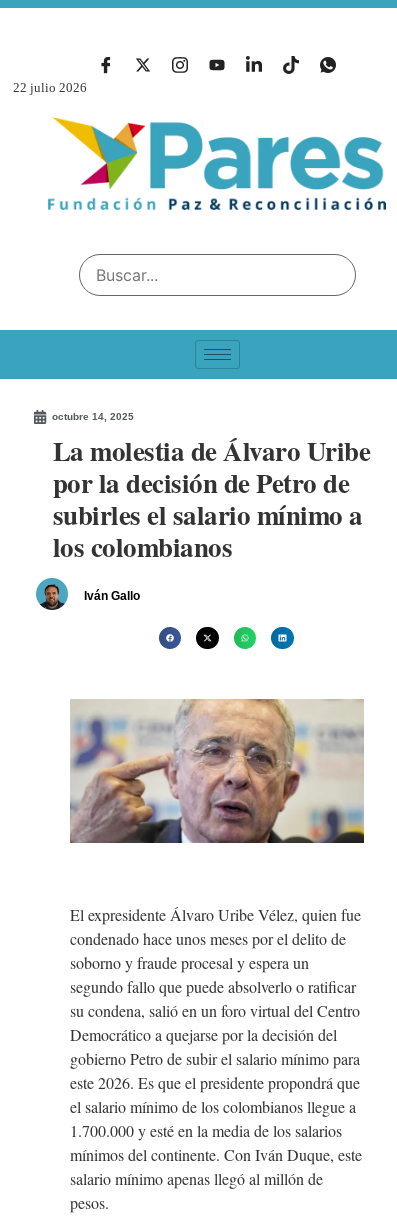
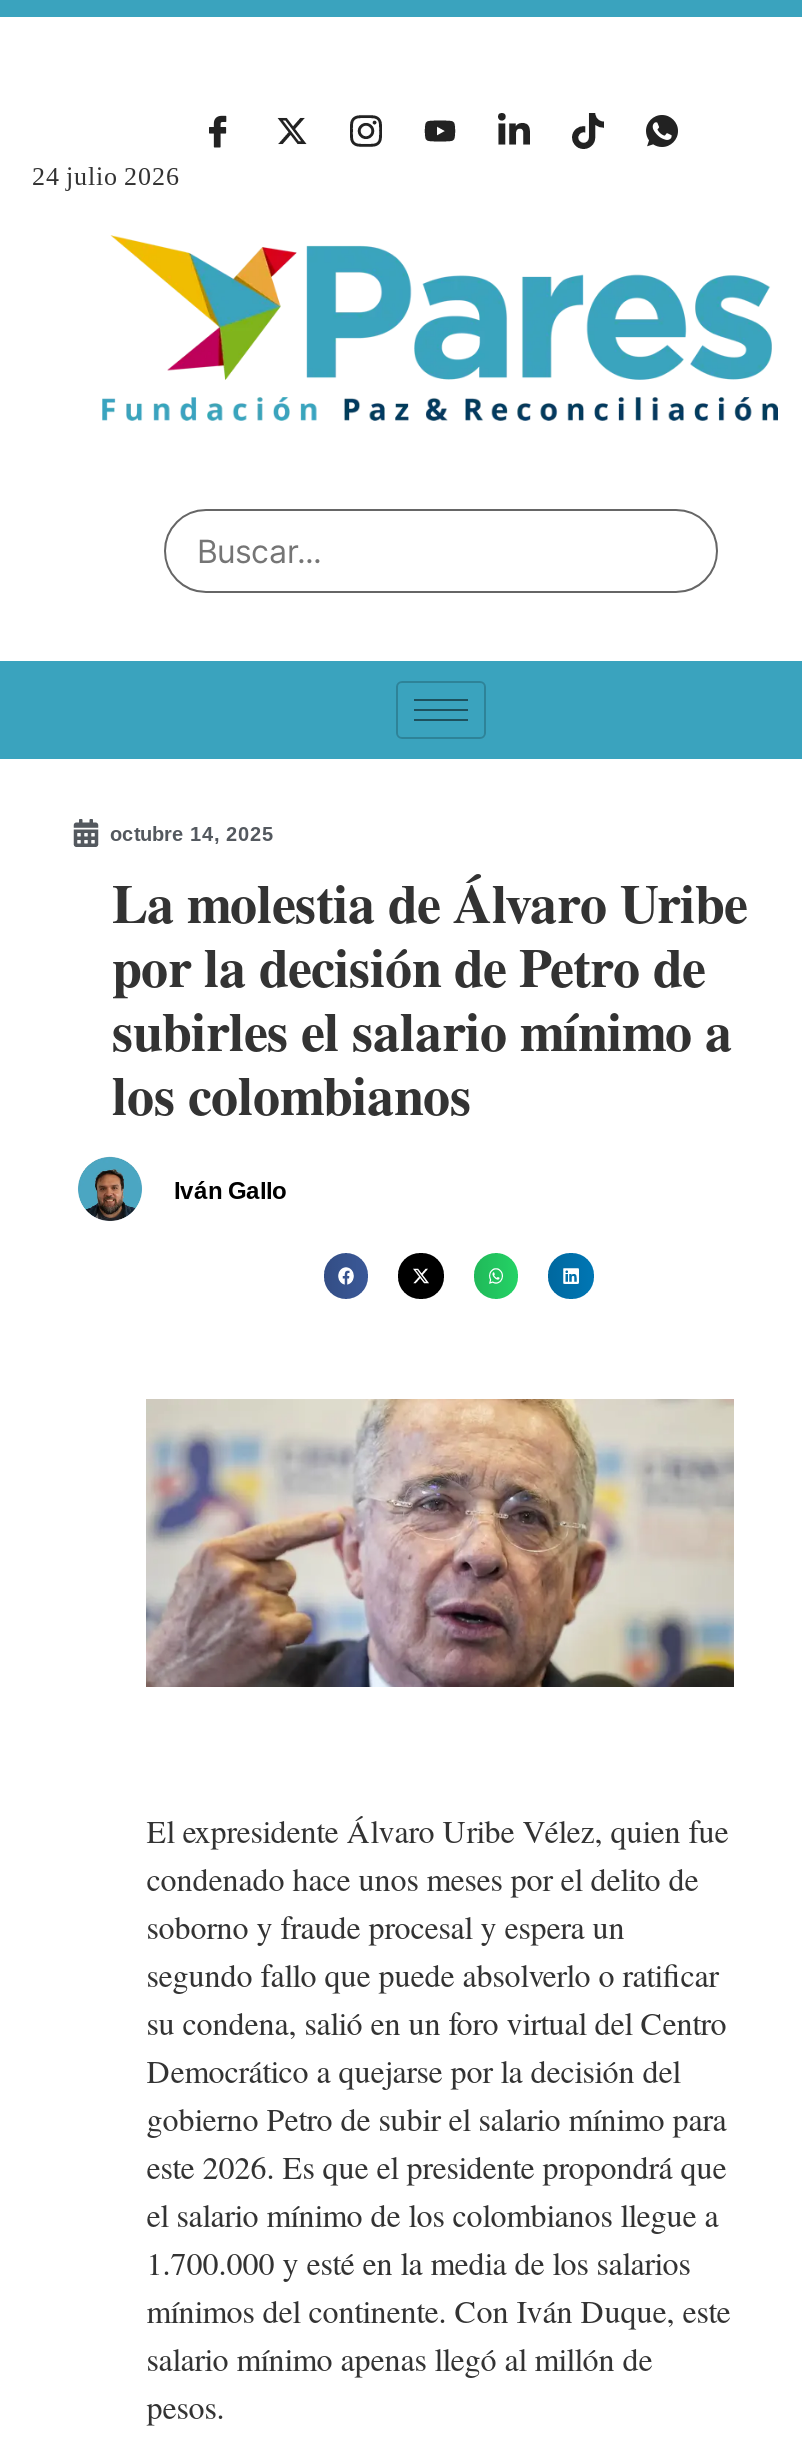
- 22 julio 2026
+ 24 julio 2026
